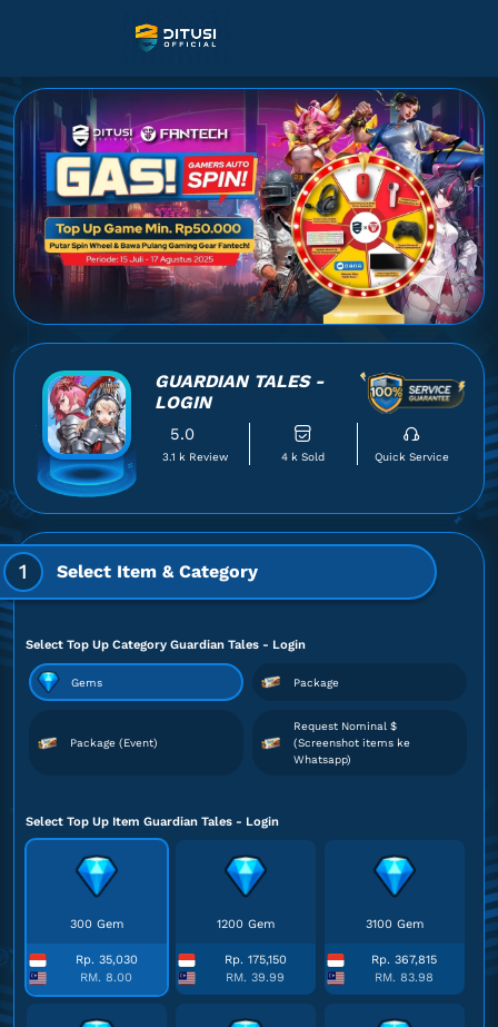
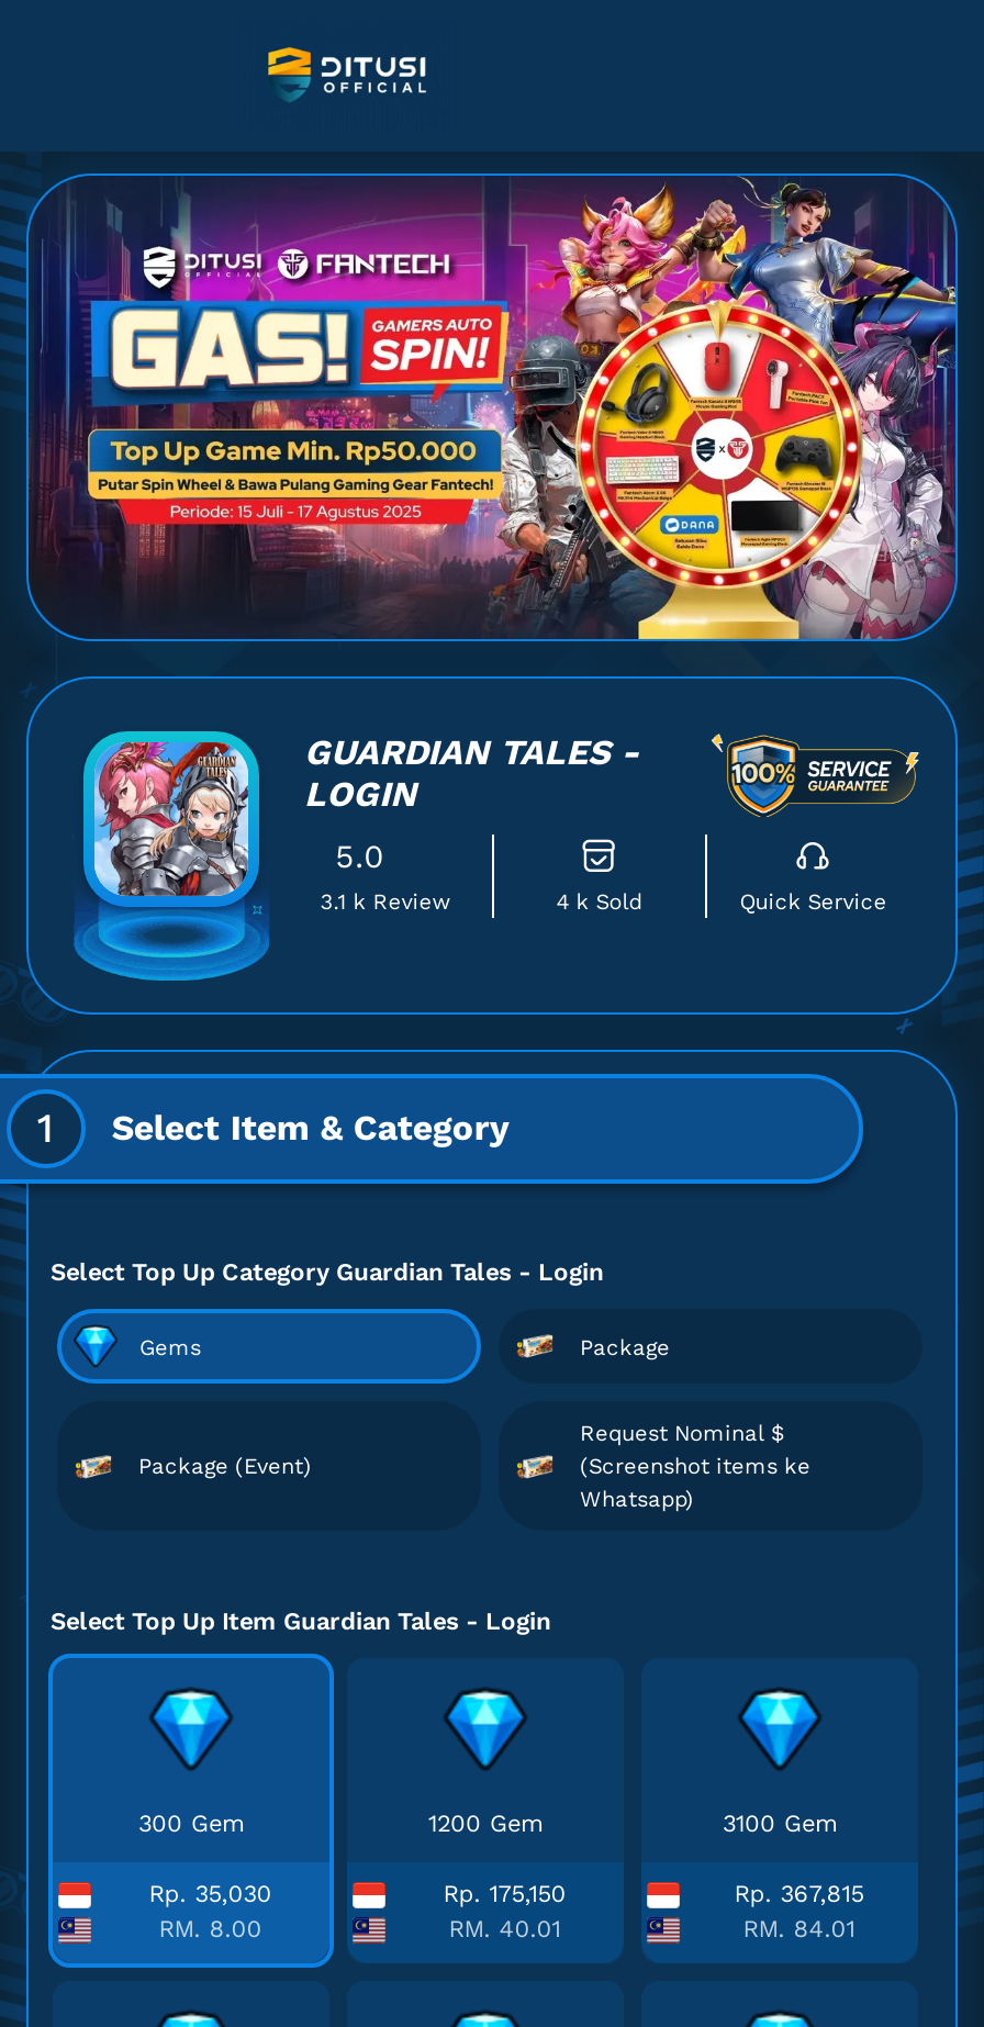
- RM. 39.99
+ RM. 40.01

- RM. 83.98
+ RM. 84.01
